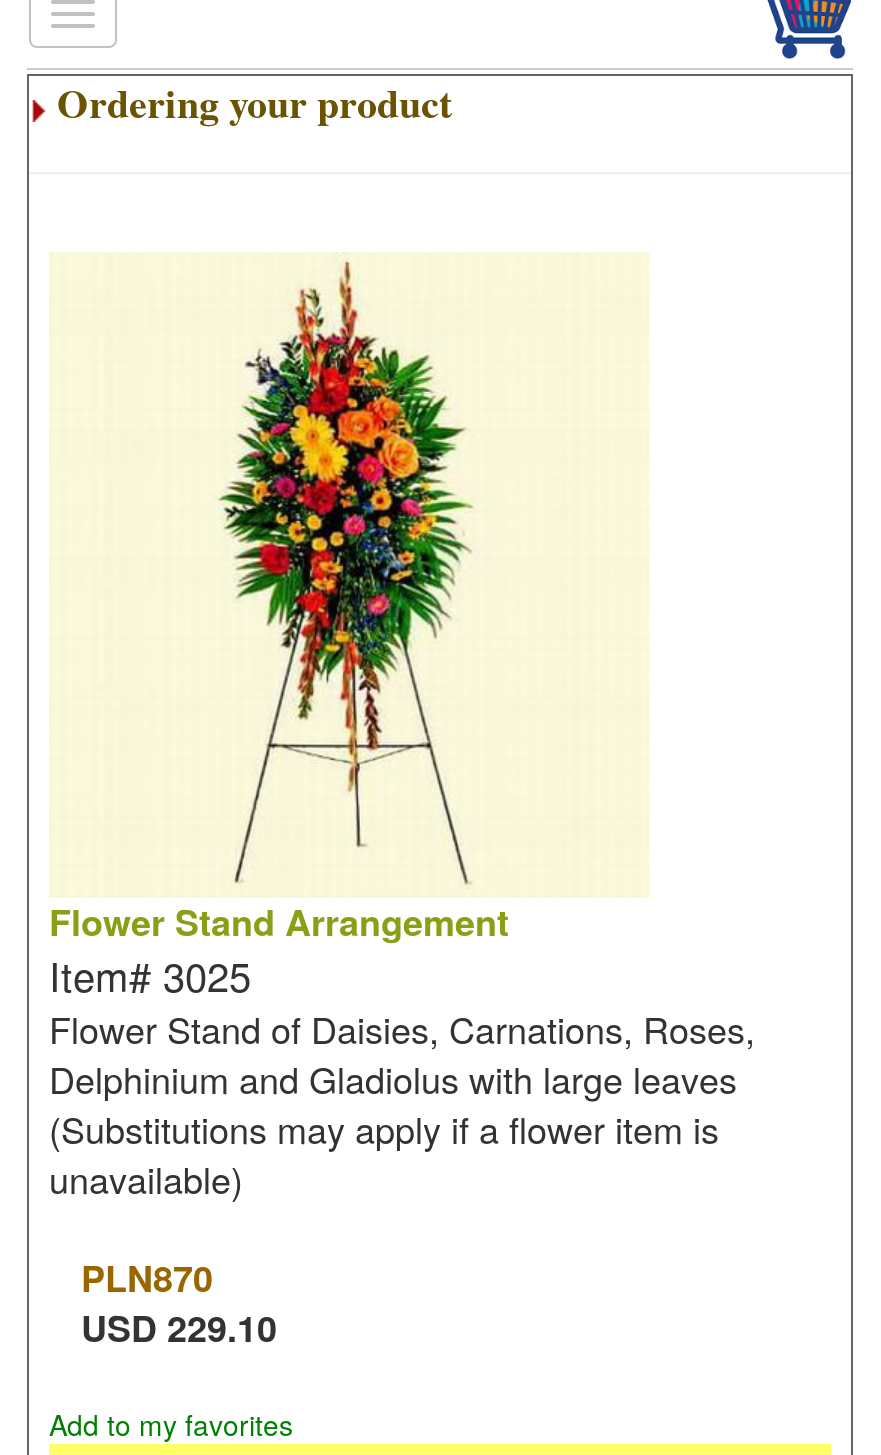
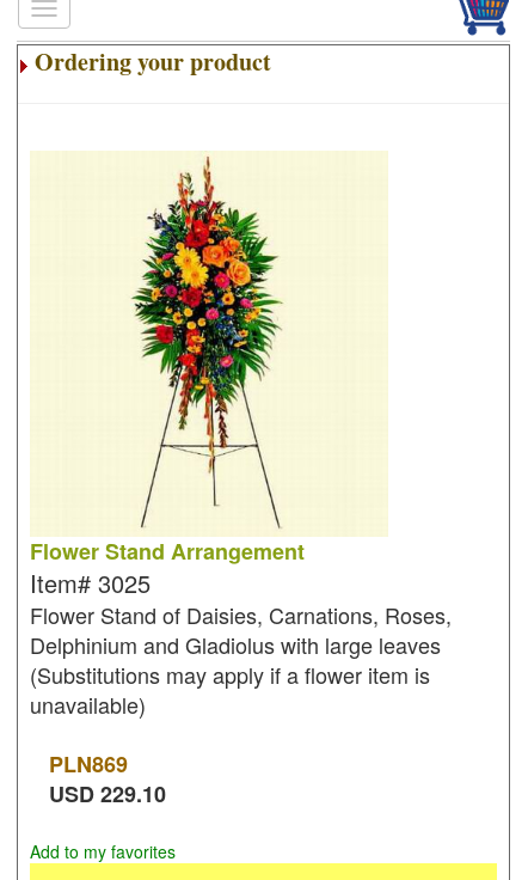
- PLN870
+ PLN869
